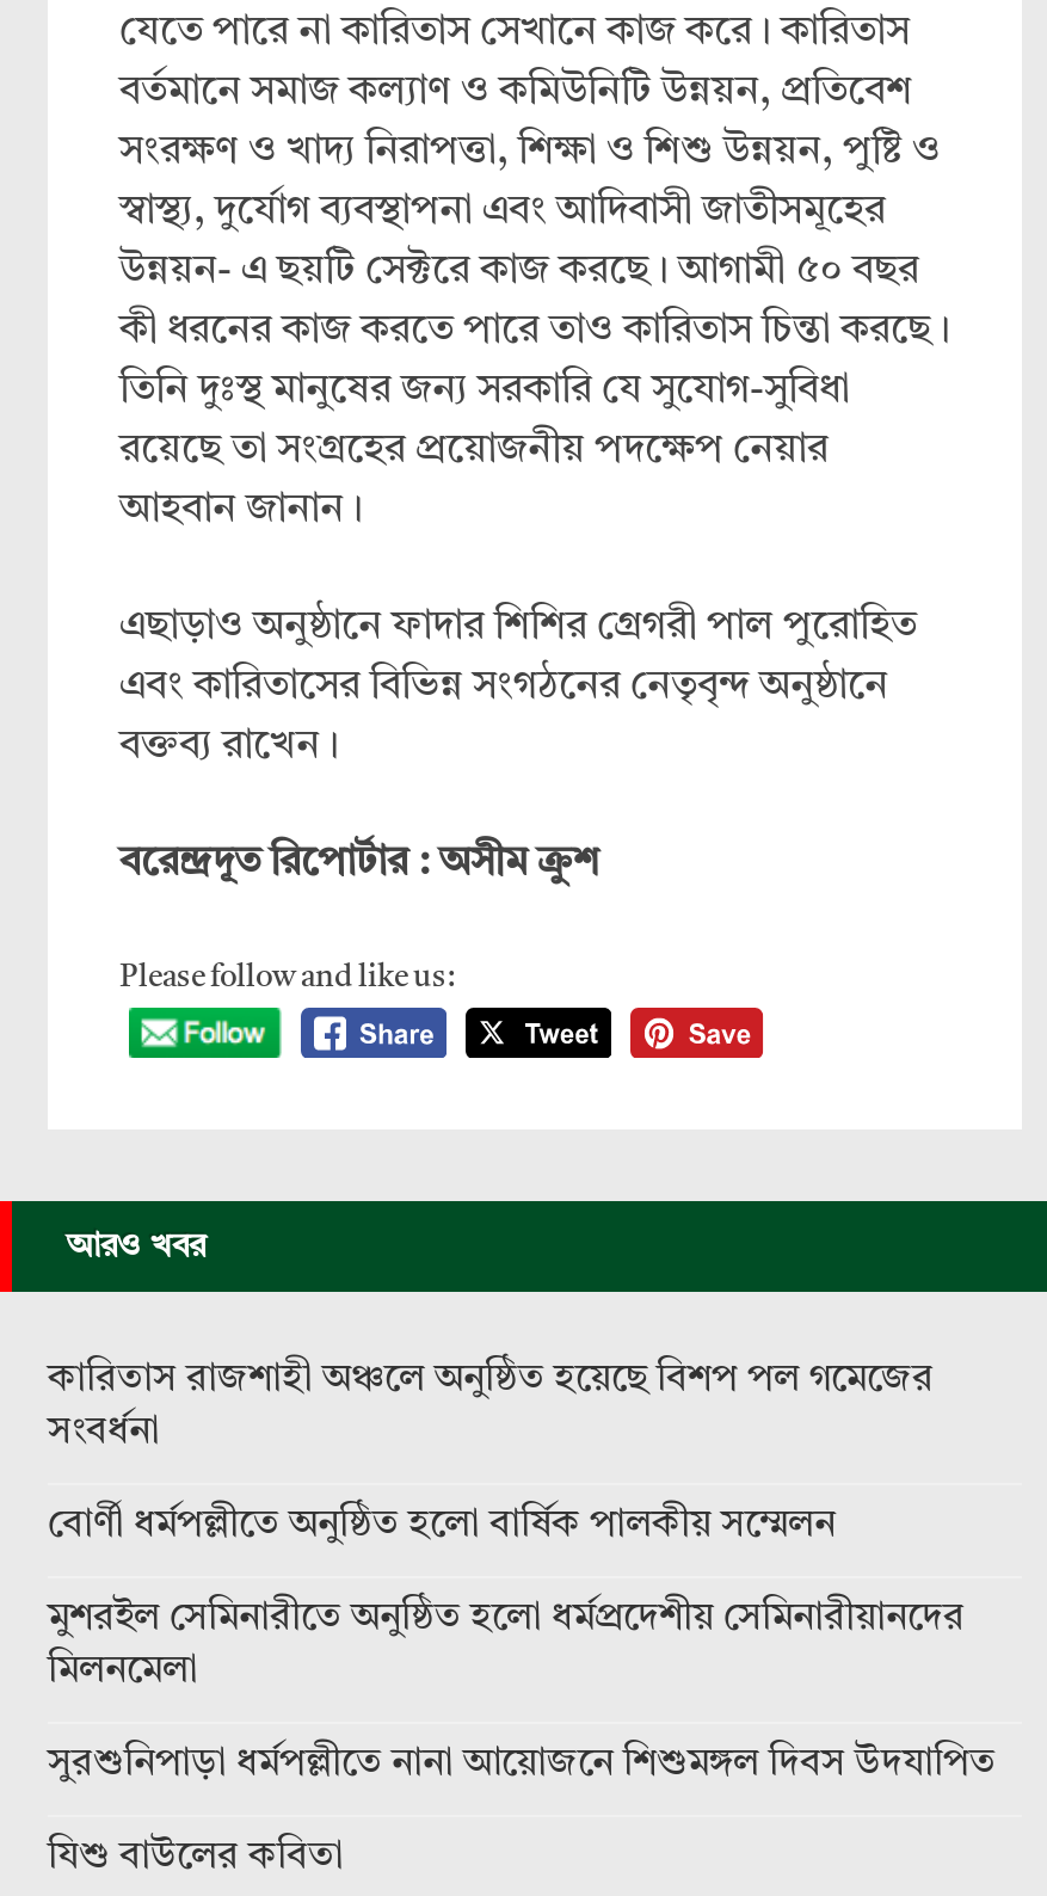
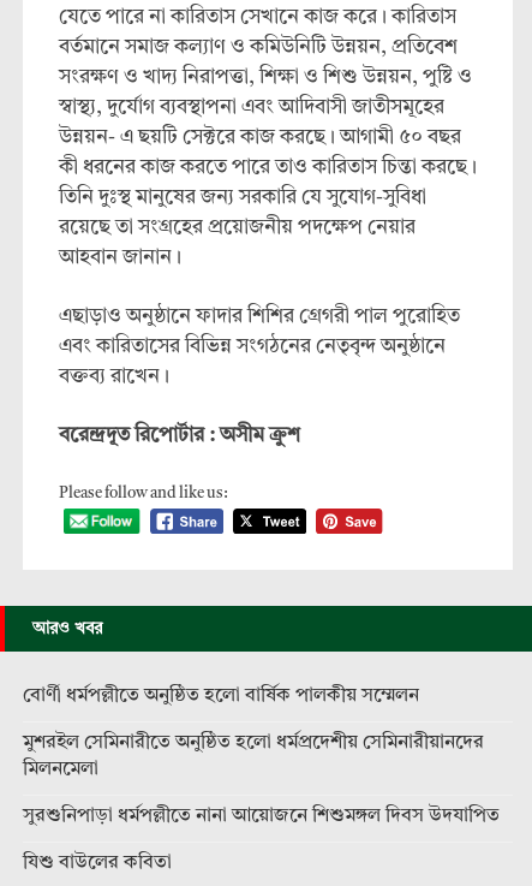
- কারিতাস রাজশাহী অঞ্চলে অনুষ্ঠিত হয়েছে বিশপ পল গমেজের
- সংবর্ধনা
